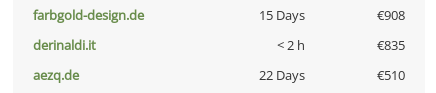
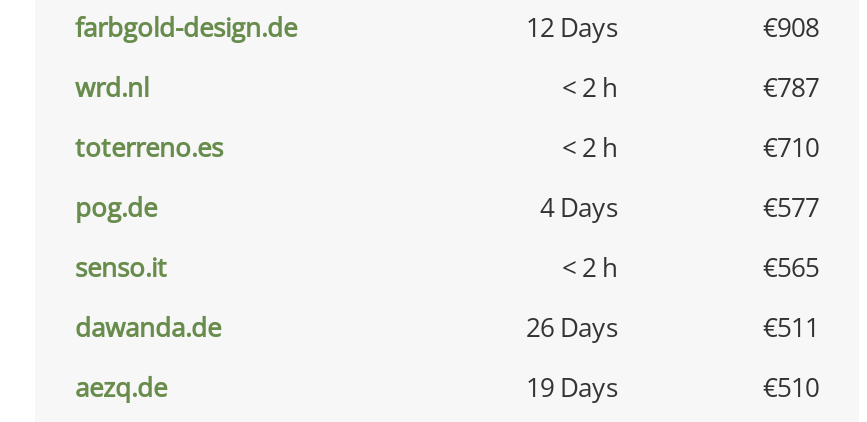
- 15 Days
+ 12 Days

- derinaldi.it
+ wrd.nl

- €835
+ €787
+ toterreno.es
+ < 2 h
+ €710
+ pog.de
+ 4 Days
+ €577
+ senso.it
+ < 2 h
+ €565
+ dawanda.de
+ 26 Days
+ €511

- 22 Days
+ 19 Days
